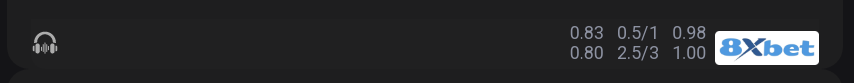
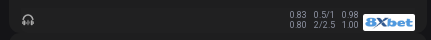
- 0.80 2.5/3 1.00
+ 0.80 2/2.5 1.00
